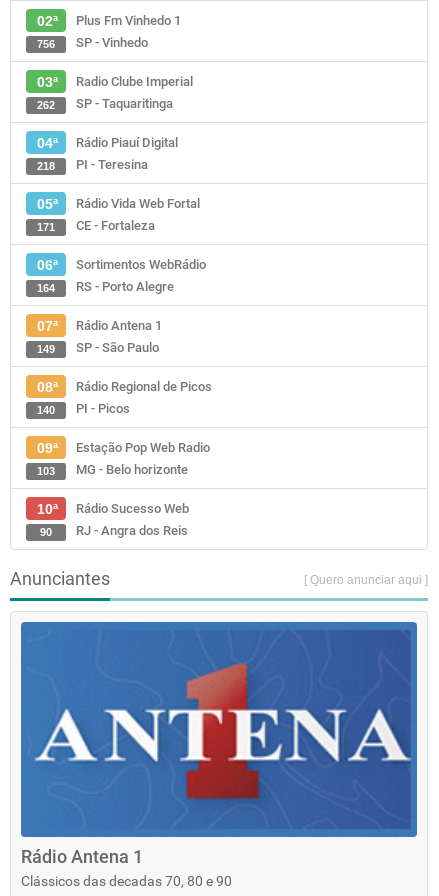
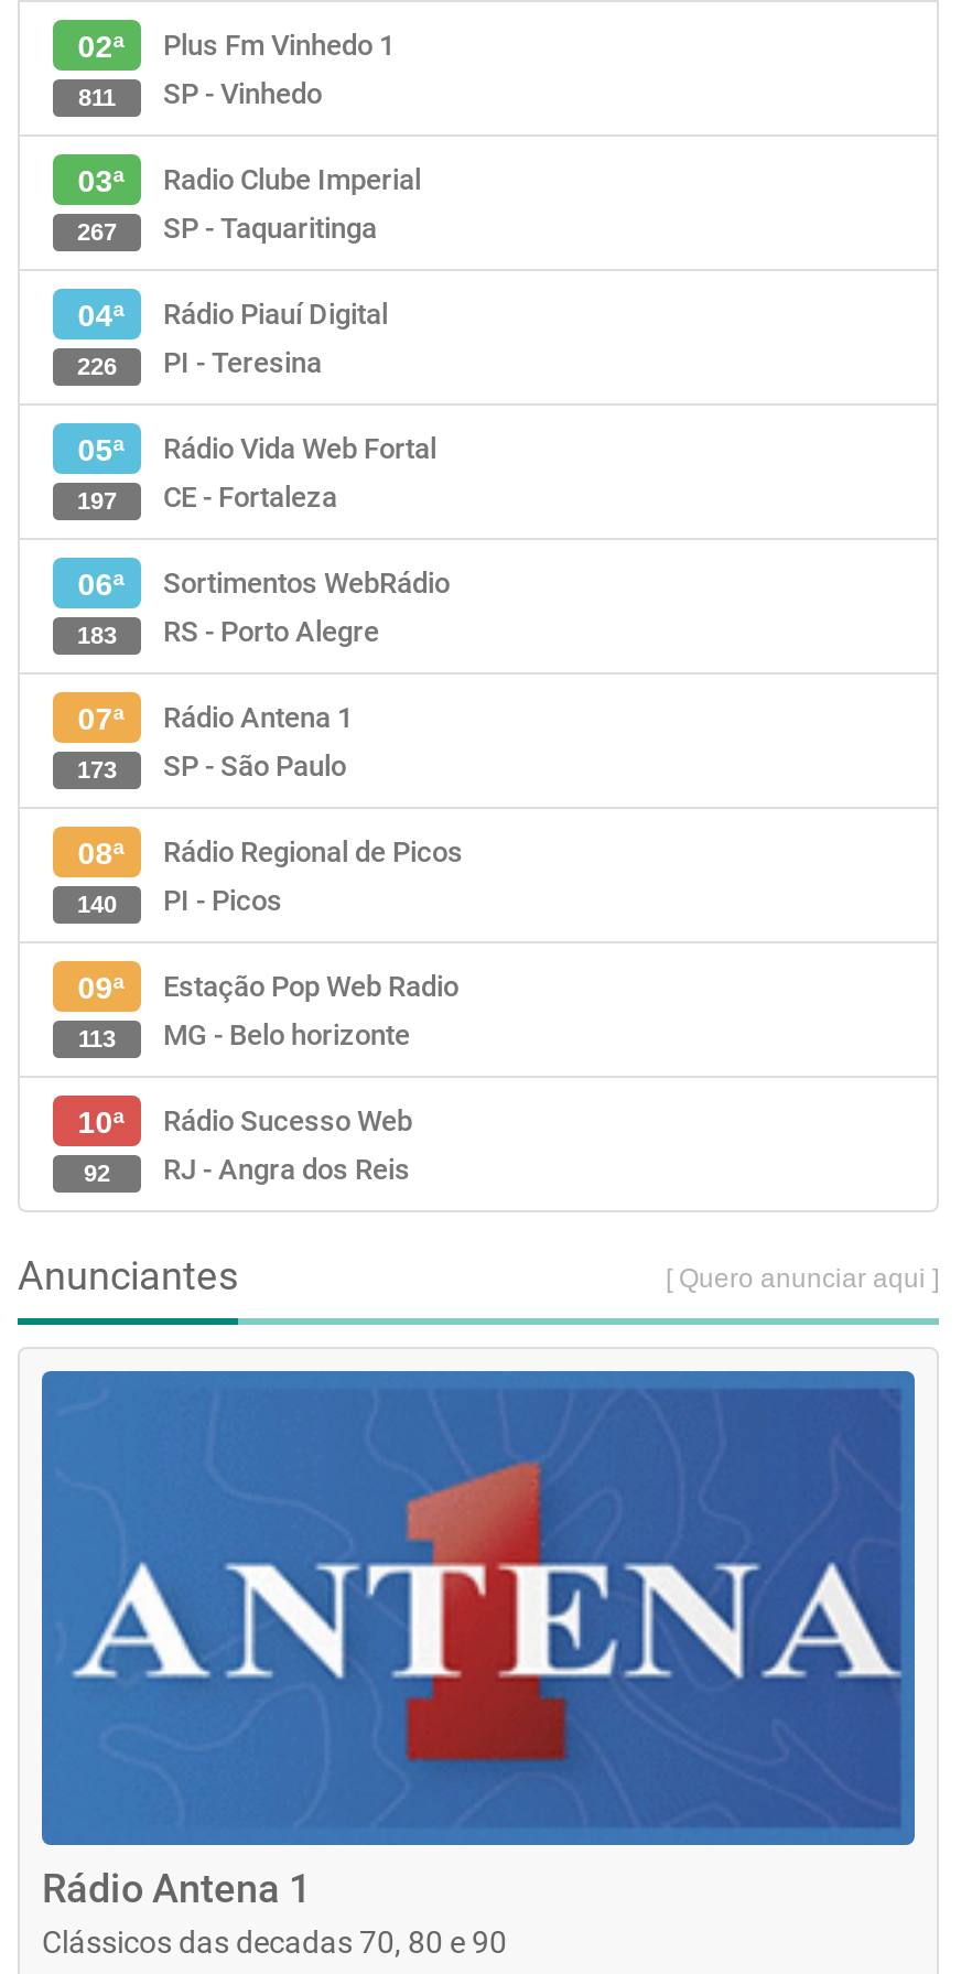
- 756 SP - Vinhedo
+ 811 SP - Vinhedo

- 262 SP - Taquaritinga
+ 267 SP - Taquaritinga

- 218 PI - Teresina
+ 226 PI - Teresina

- 171 CE - Fortaleza
+ 197 CE - Fortaleza

- 164 RS - Porto Alegre
+ 183 RS - Porto Alegre

- 149 SP - São Paulo
+ 173 SP - São Paulo

- 103 MG - Belo horizonte
+ 113 MG - Belo horizonte

- 90 RJ - Angra dos Reis
+ 92 RJ - Angra dos Reis
